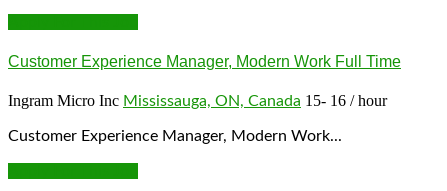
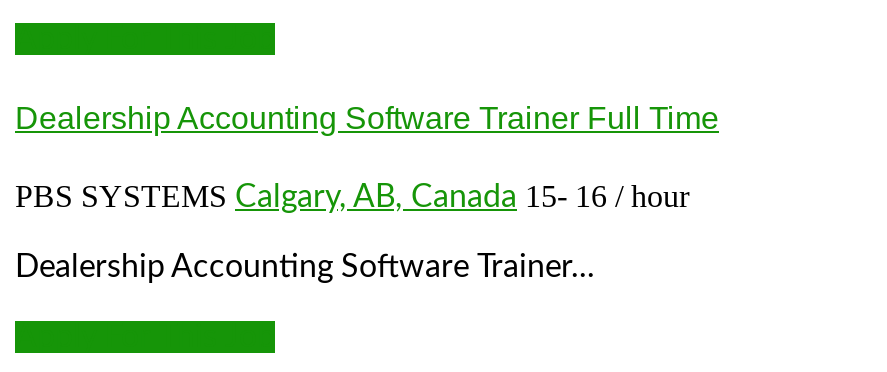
- Customer Experience Manager, Modern Work Full Time
+ Dealership Accounting Software Trainer Full Time

- Ingram Micro Inc Mississauga, ON, Canada 15- 16 / hour
+ PBS SYSTEMS Calgary, AB, Canada 15- 16 / hour

- Customer Experience Manager, Modern Work...
+ Dealership Accounting Software Trainer...
